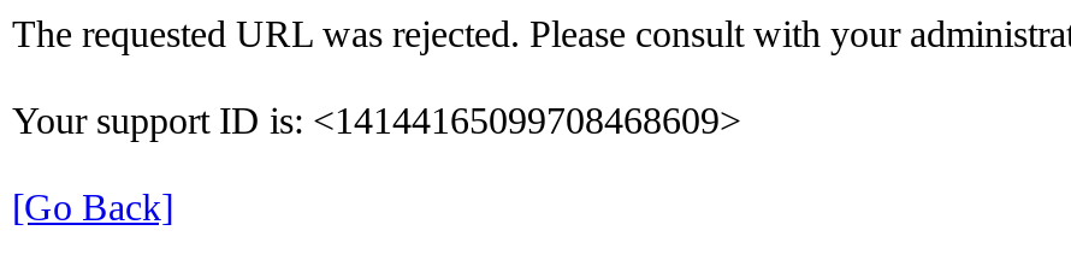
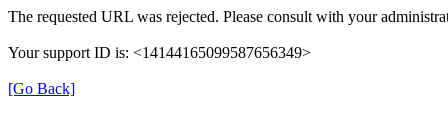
- Your support ID is: <14144165099708468609>
+ Your support ID is: <14144165099587656349>
